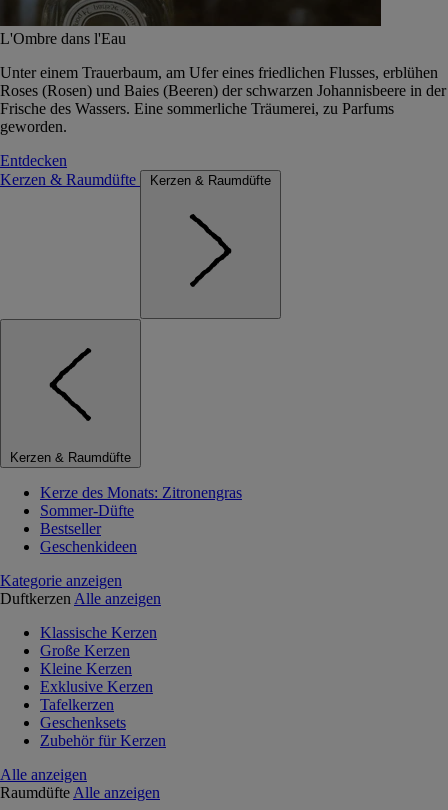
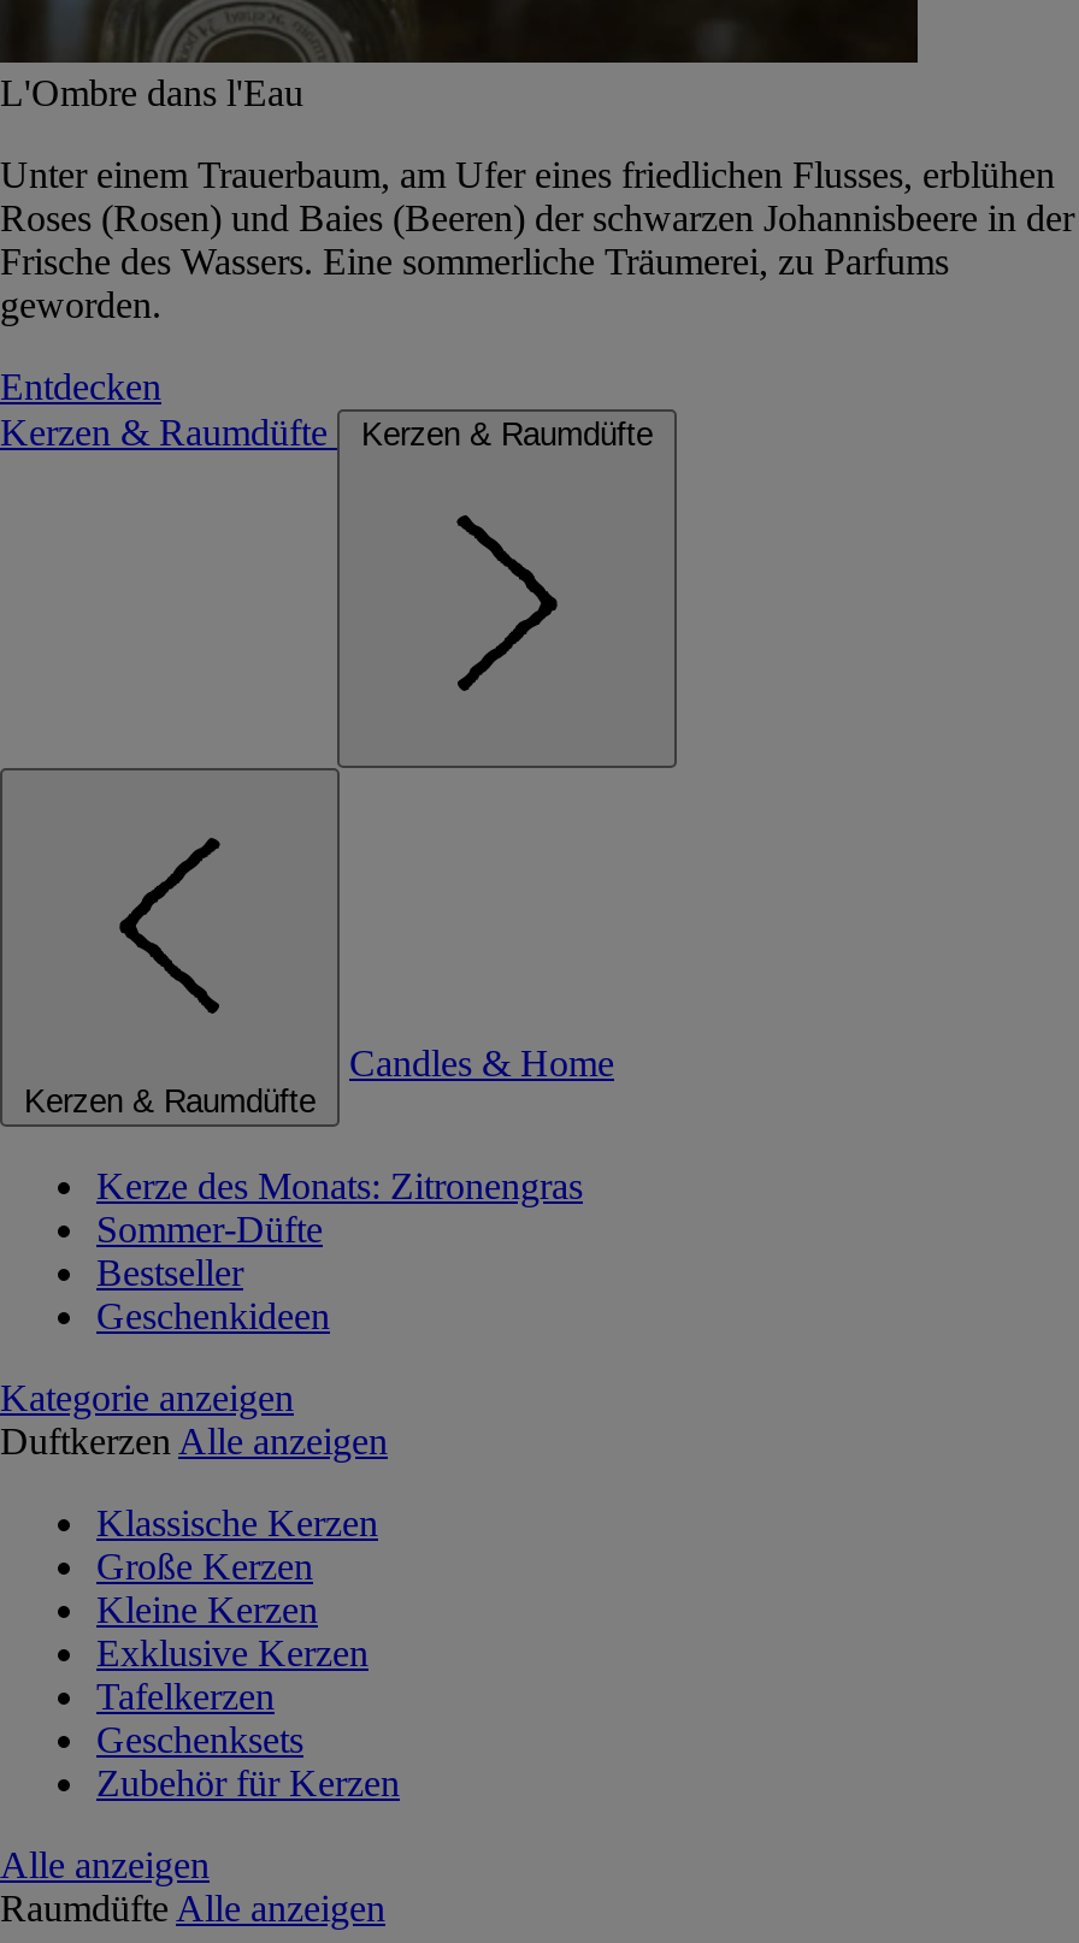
+ Candles & Home
